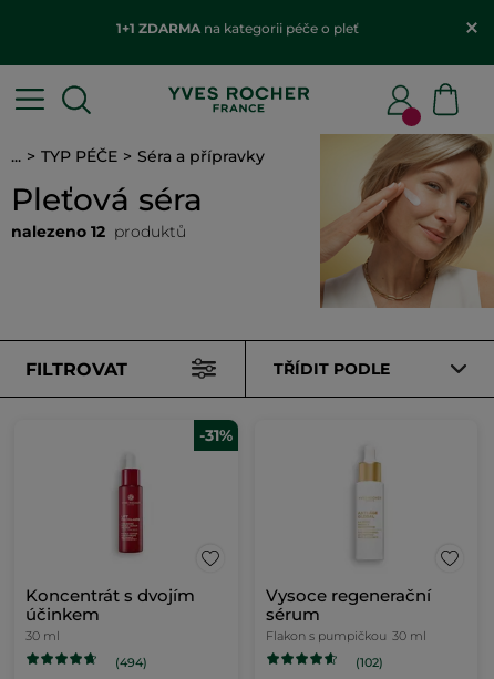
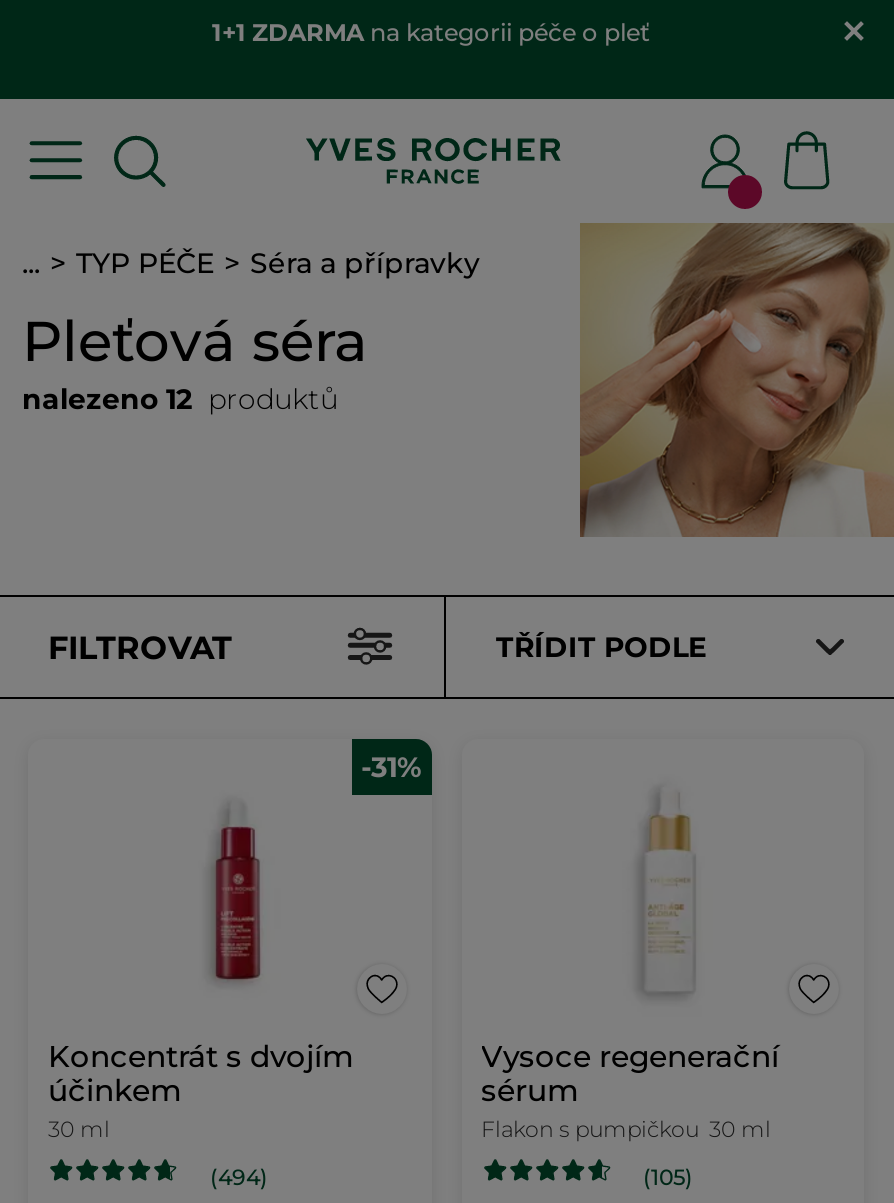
- (102)
+ (105)
